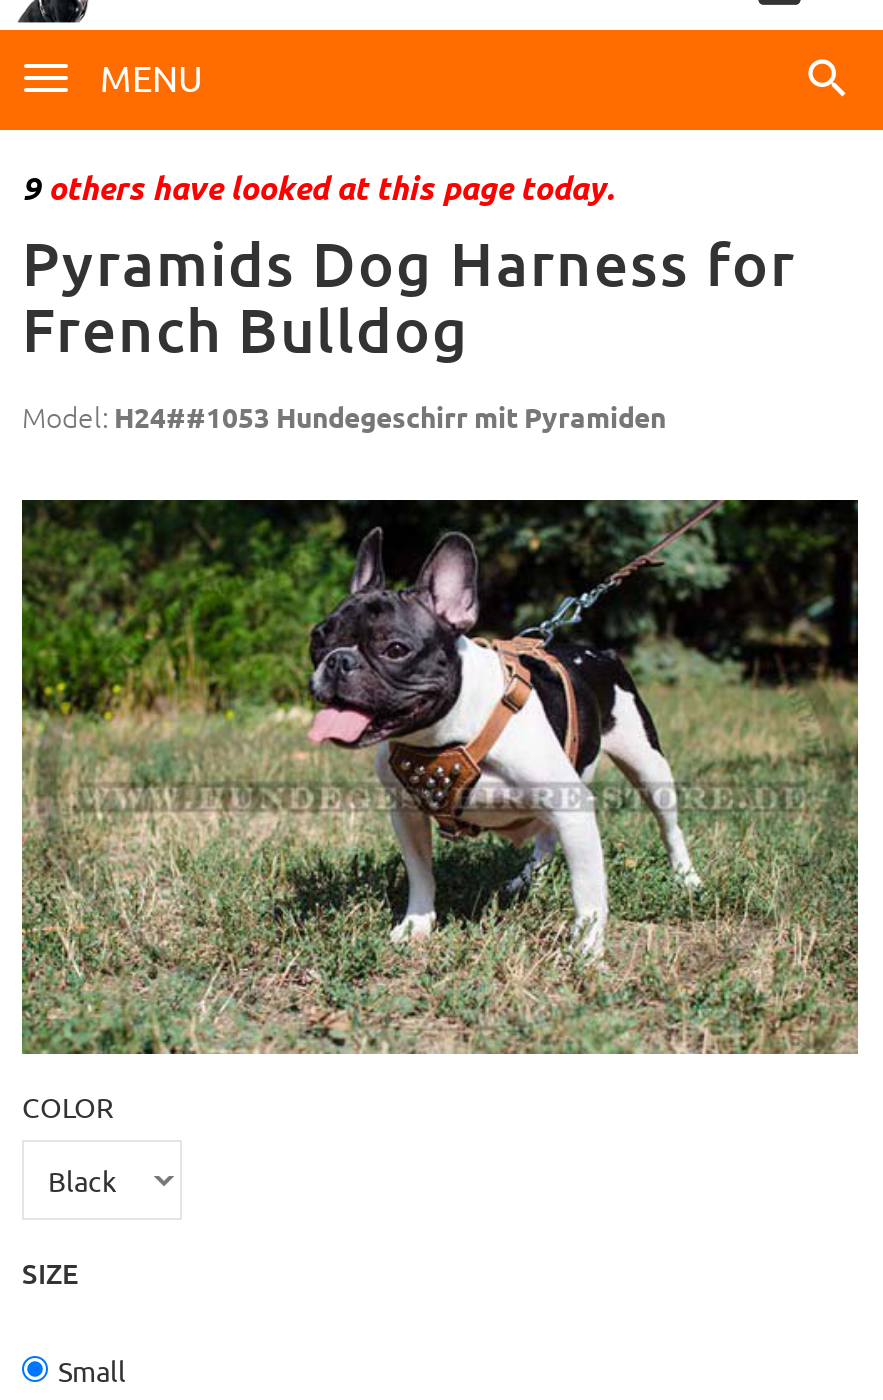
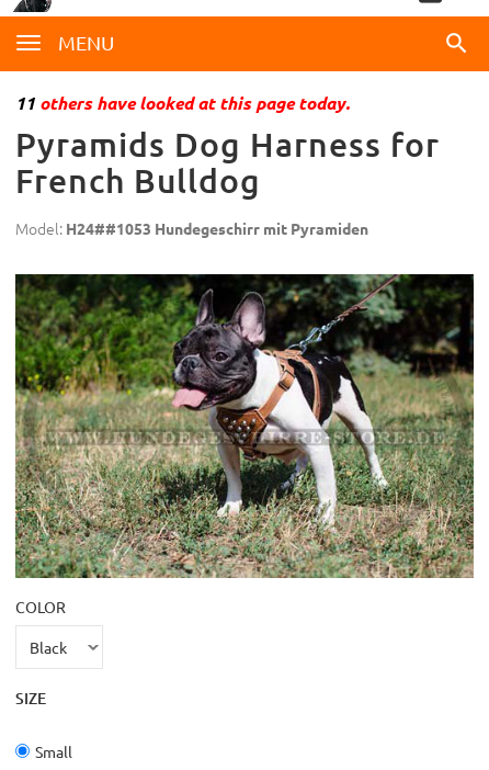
- 9 others have looked at this page today.
+ 11 others have looked at this page today.
